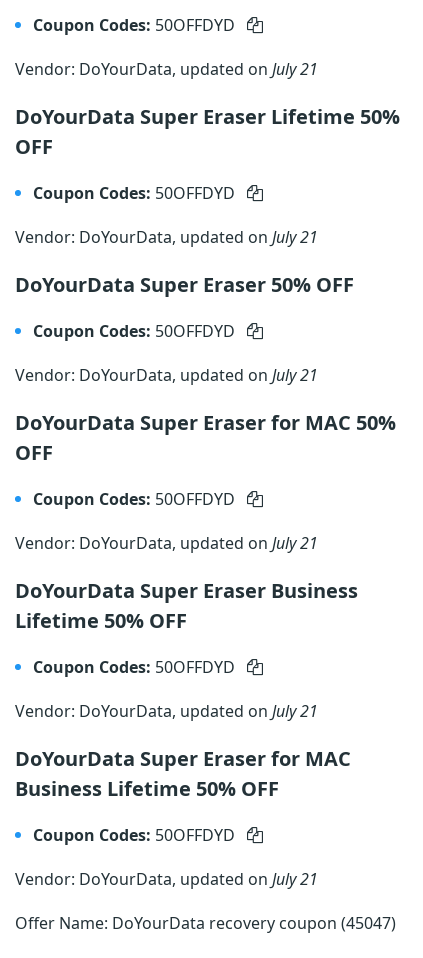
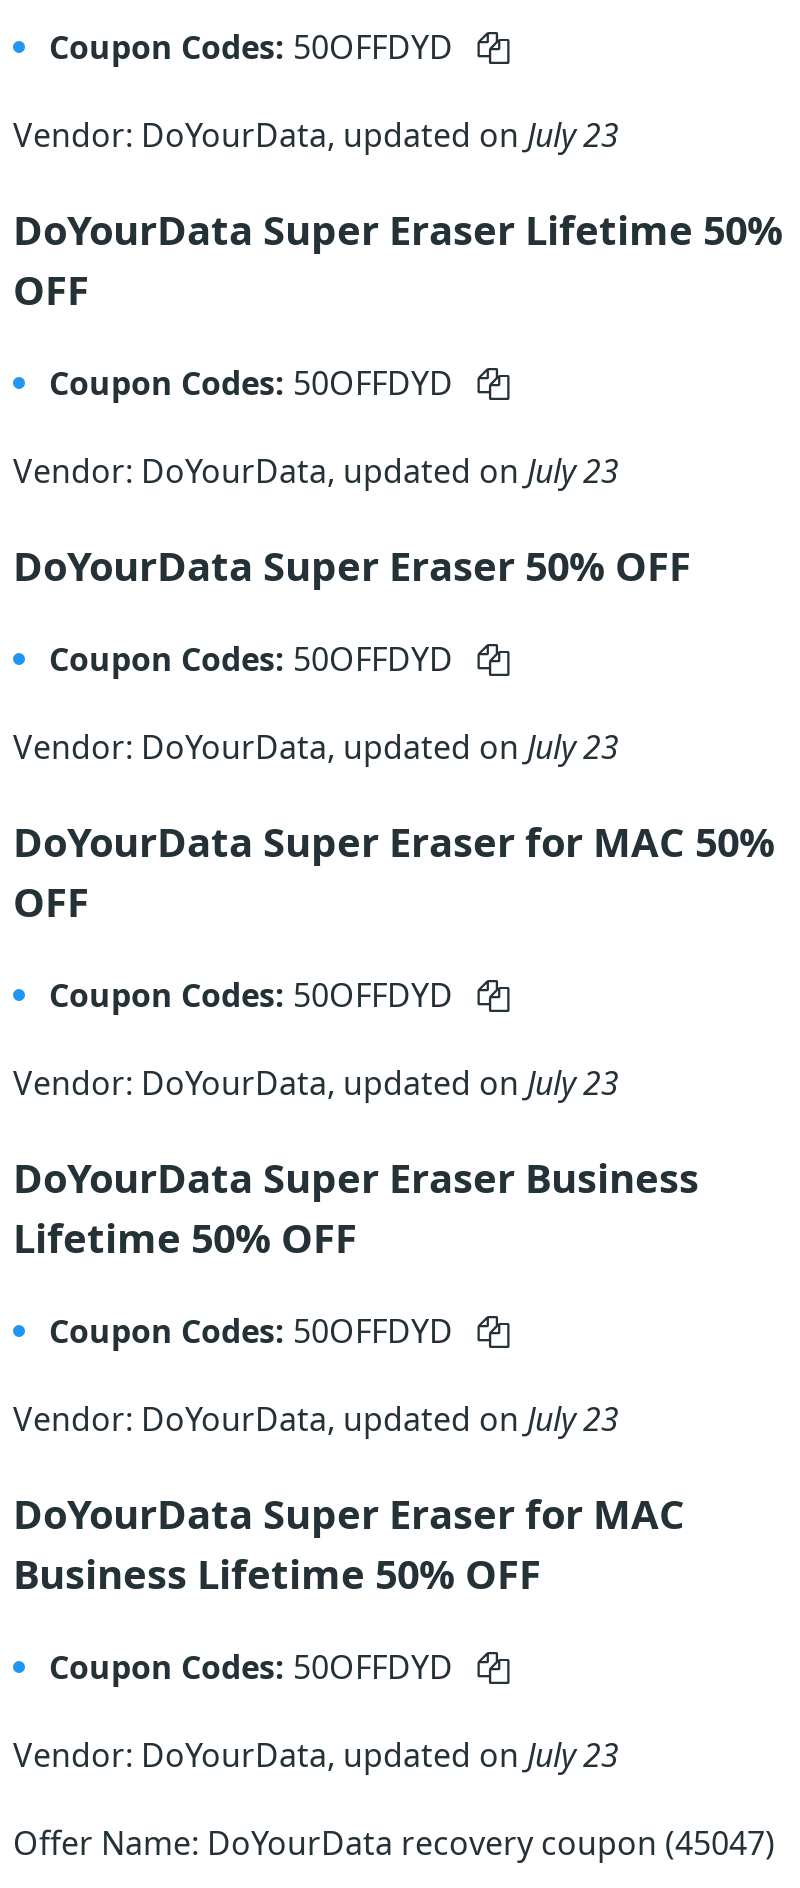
- Vendor: DoYourData, updated on July 21
+ Vendor: DoYourData, updated on July 23

- Vendor: DoYourData, updated on July 21
+ Vendor: DoYourData, updated on July 23

- Vendor: DoYourData, updated on July 21
+ Vendor: DoYourData, updated on July 23

- Vendor: DoYourData, updated on July 21
+ Vendor: DoYourData, updated on July 23

- Vendor: DoYourData, updated on July 21
+ Vendor: DoYourData, updated on July 23

- Vendor: DoYourData, updated on July 21
+ Vendor: DoYourData, updated on July 23
